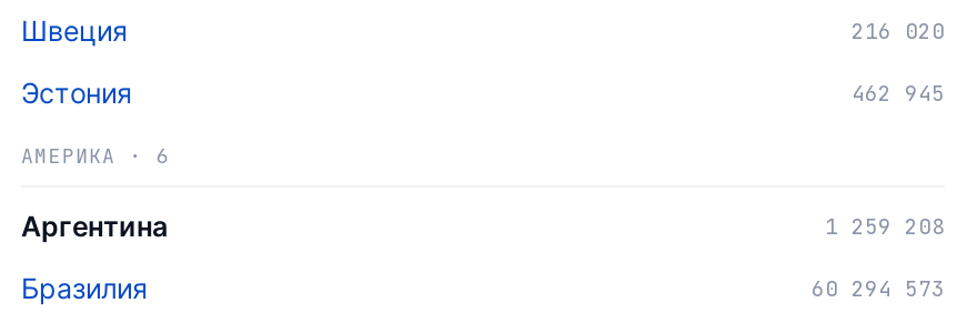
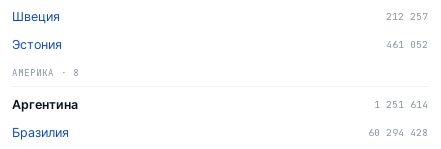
- 216 020
+ 212 257

- 462 945
+ 461 052

- АМЕРИКА · 6
+ АМЕРИКА · 8

- 1 259 208
+ 1 251 614

- 60 294 573
+ 60 294 428
